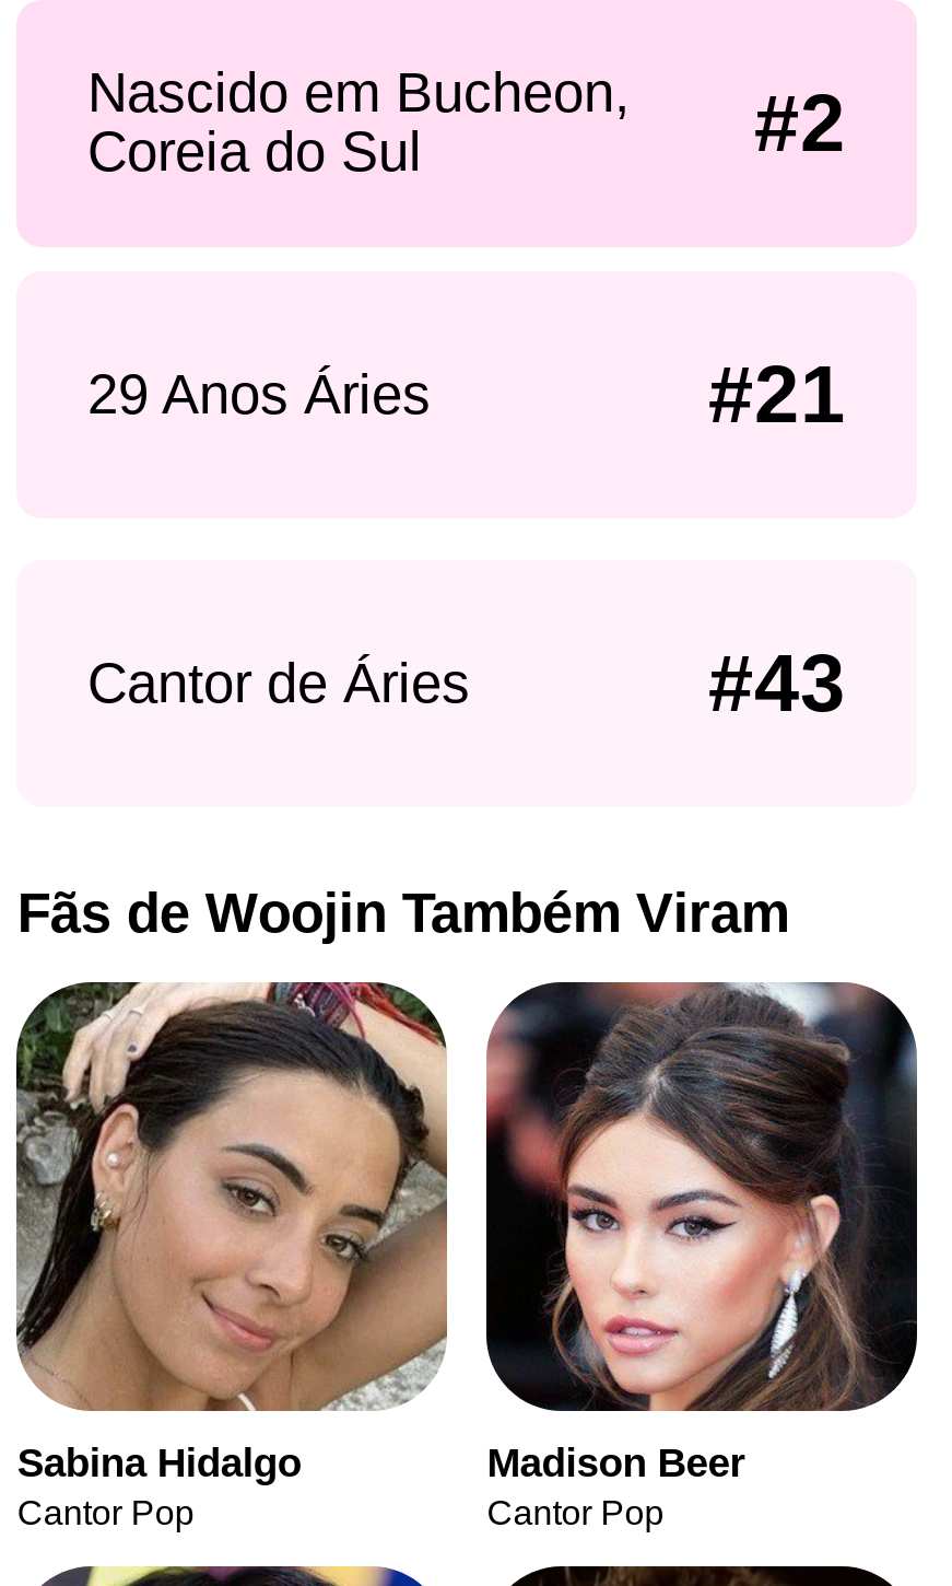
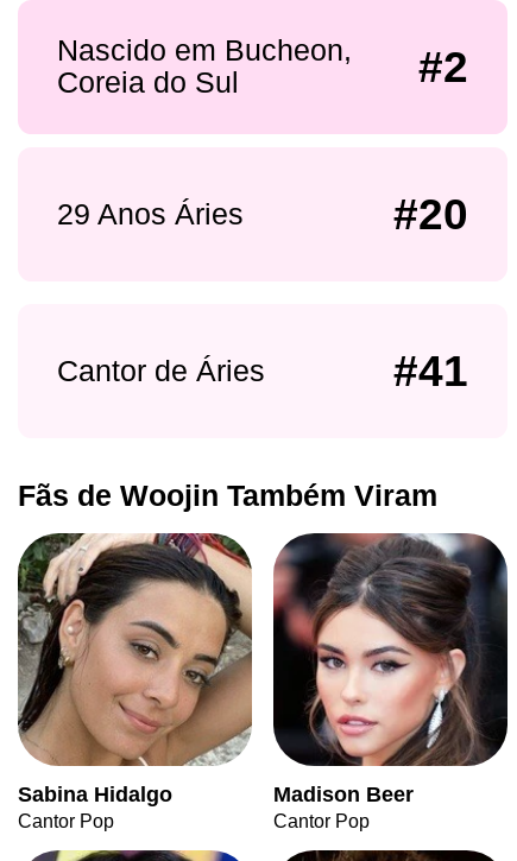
- #21
+ #20

- #43
+ #41
